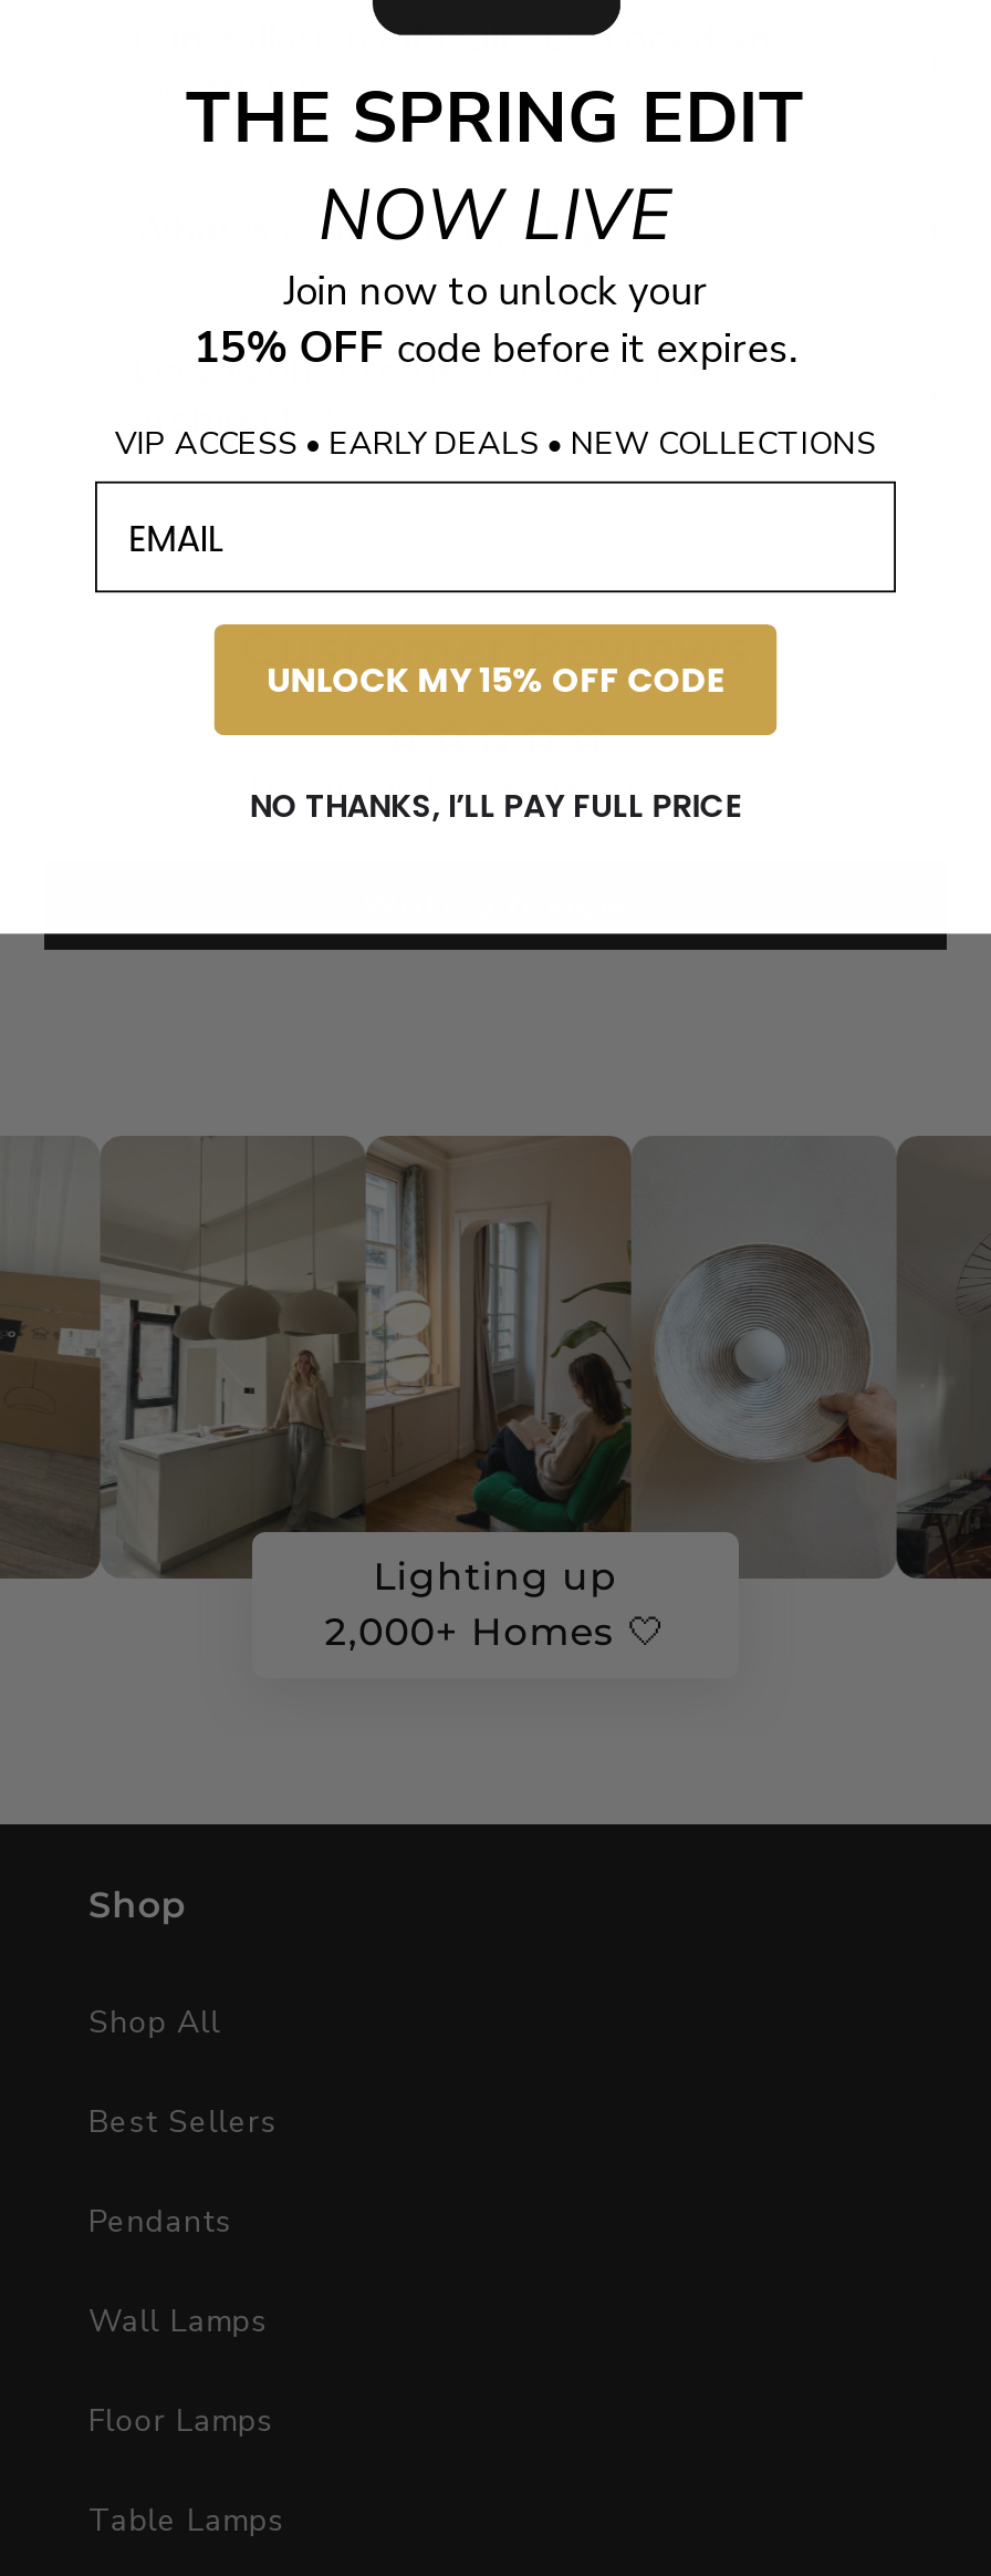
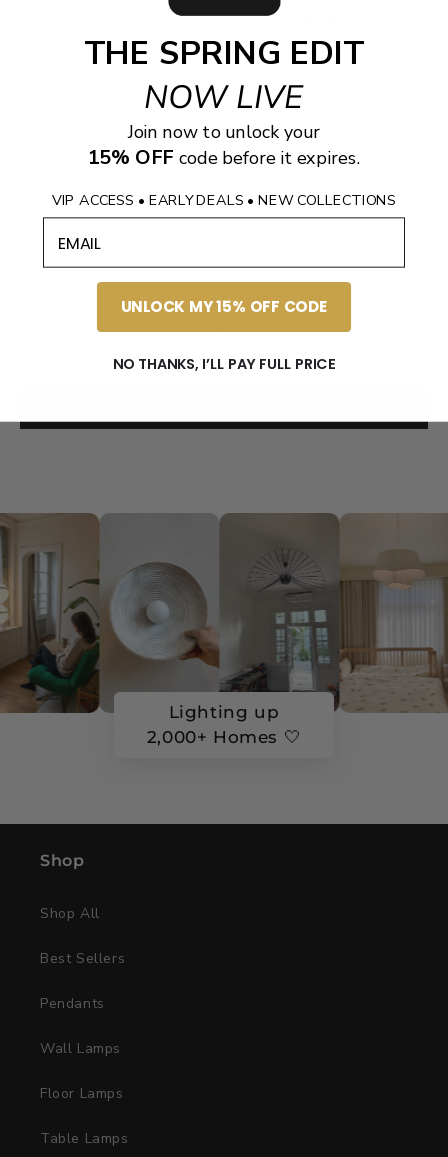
- [image]
+ [image]

- [image]
+ [image]
